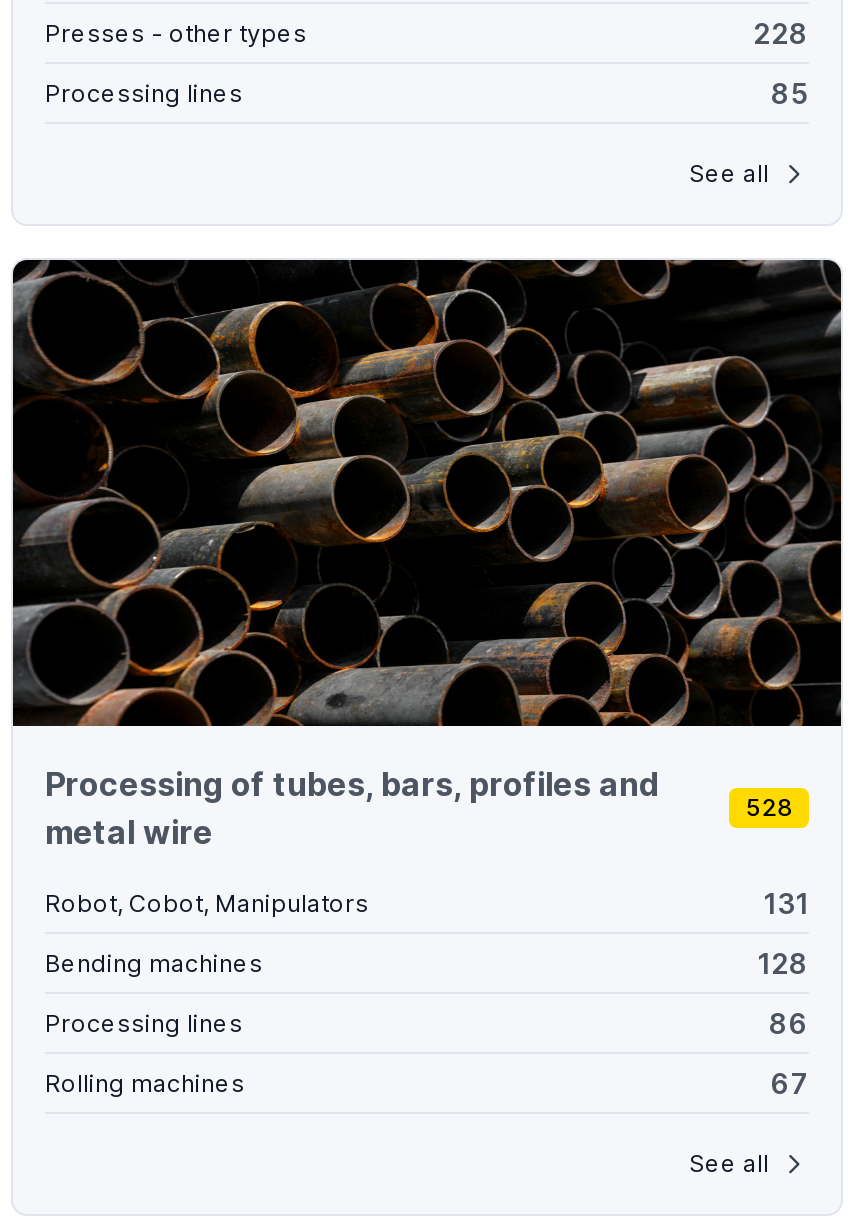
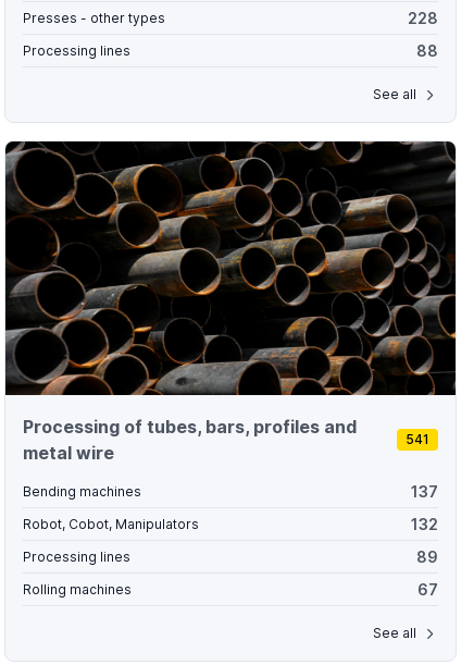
- 85
+ 88

- 528
- 131
+ 541

moved down: Robot, Cobot, Manipulators

moved up: Bending machines

- 128
+ 137
+ 132

- 86
+ 89
